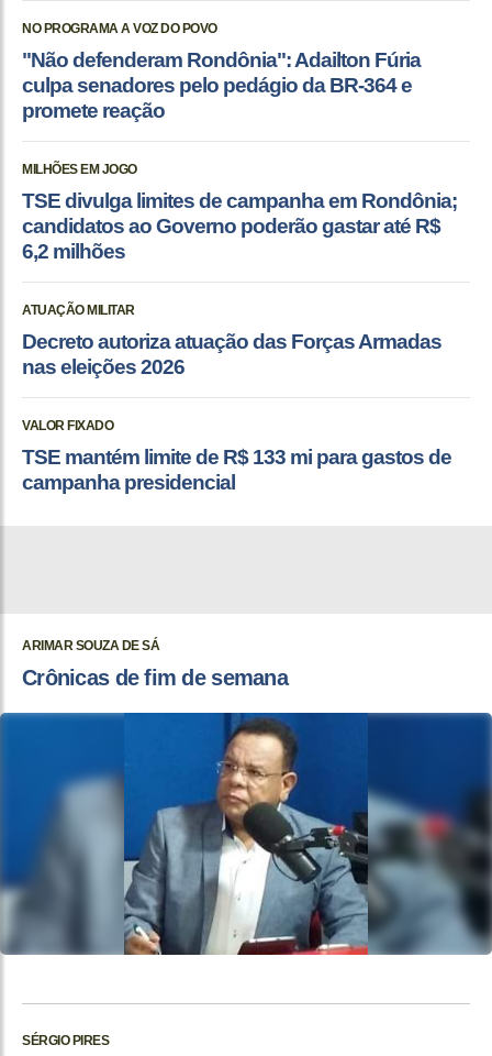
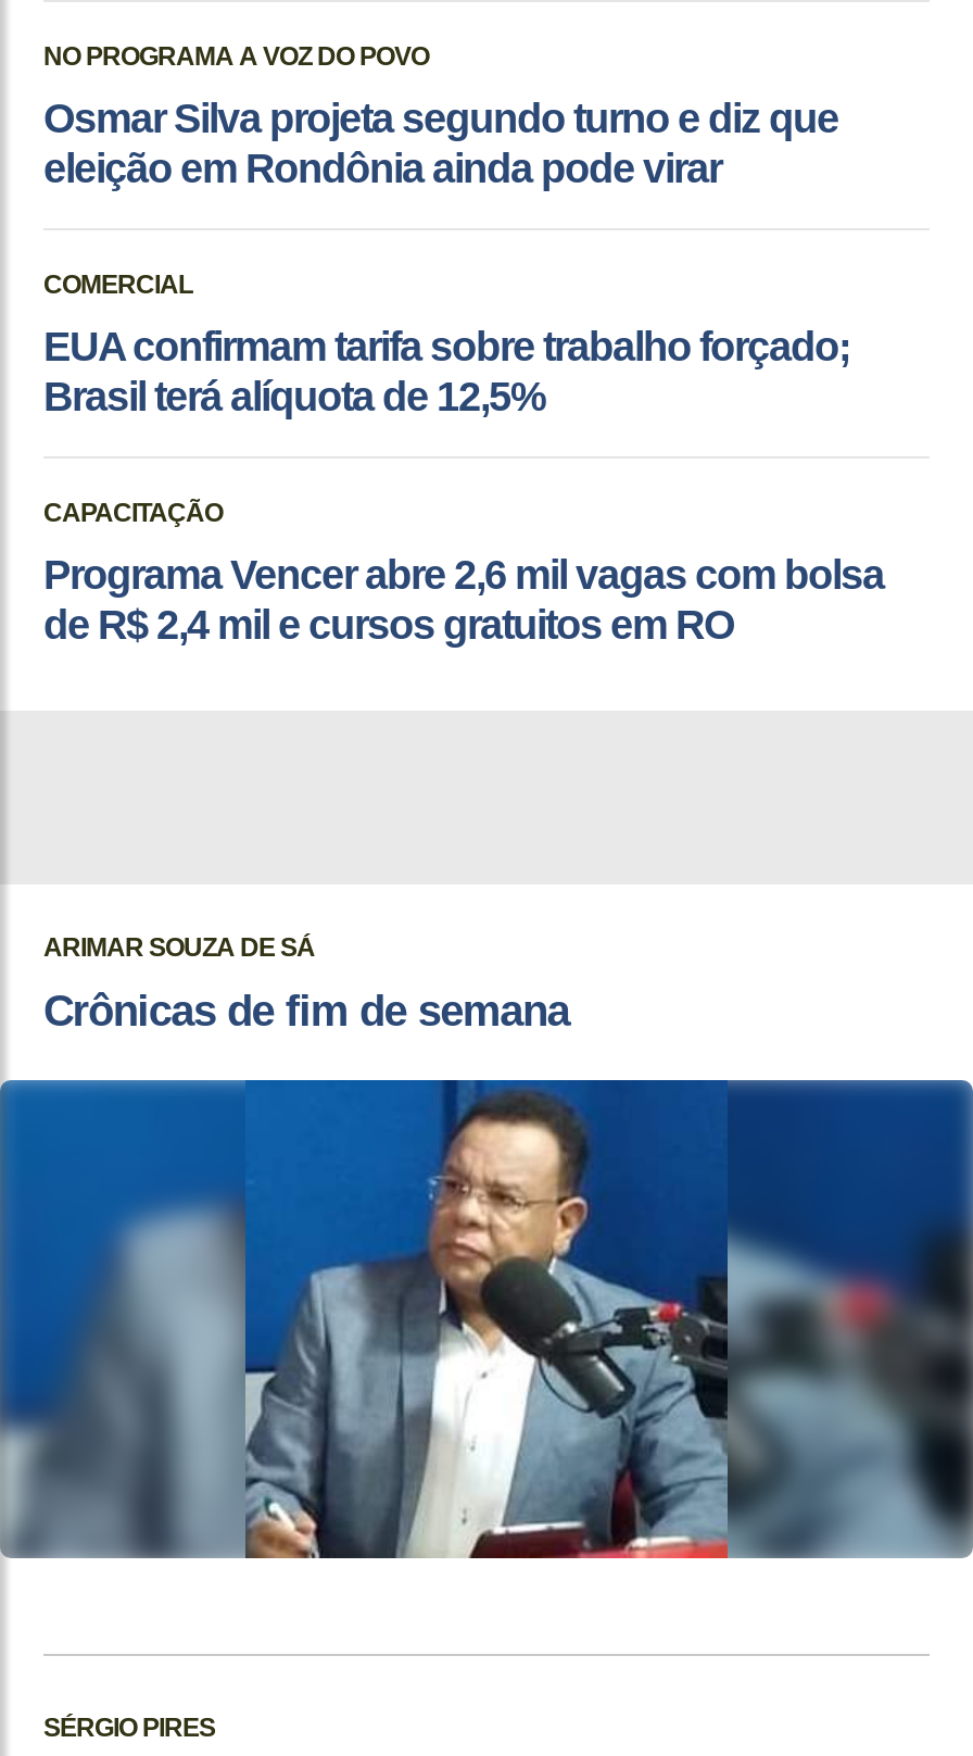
- "Não defenderam Rondônia": Adailton Fúria
- culpa senadores pelo pedágio da BR-364 e
- promete reação
- MILHÕES EM JOGO
- TSE divulga limites de campanha em Rondônia;
- candidatos ao Governo poderão gastar até R$
- 6,2 milhões
- ATUAÇÃO MILITAR
- Decreto autoriza atuação das Forças Armadas
- nas eleições 2026
- VALOR FIXADO
- TSE mantém limite de R$ 133 mi para gastos de
- campanha presidencial
+ Osmar Silva projeta segundo turno e diz que
+ eleição em Rondônia ainda pode virar
+ COMERCIAL
+ EUA confirmam tarifa sobre trabalho forçado;
+ Brasil terá alíquota de 12,5%
+ CAPACITAÇÃO
+ Programa Vencer abre 2,6 mil vagas com bolsa
+ de R$ 2,4 mil e cursos gratuitos em RO
